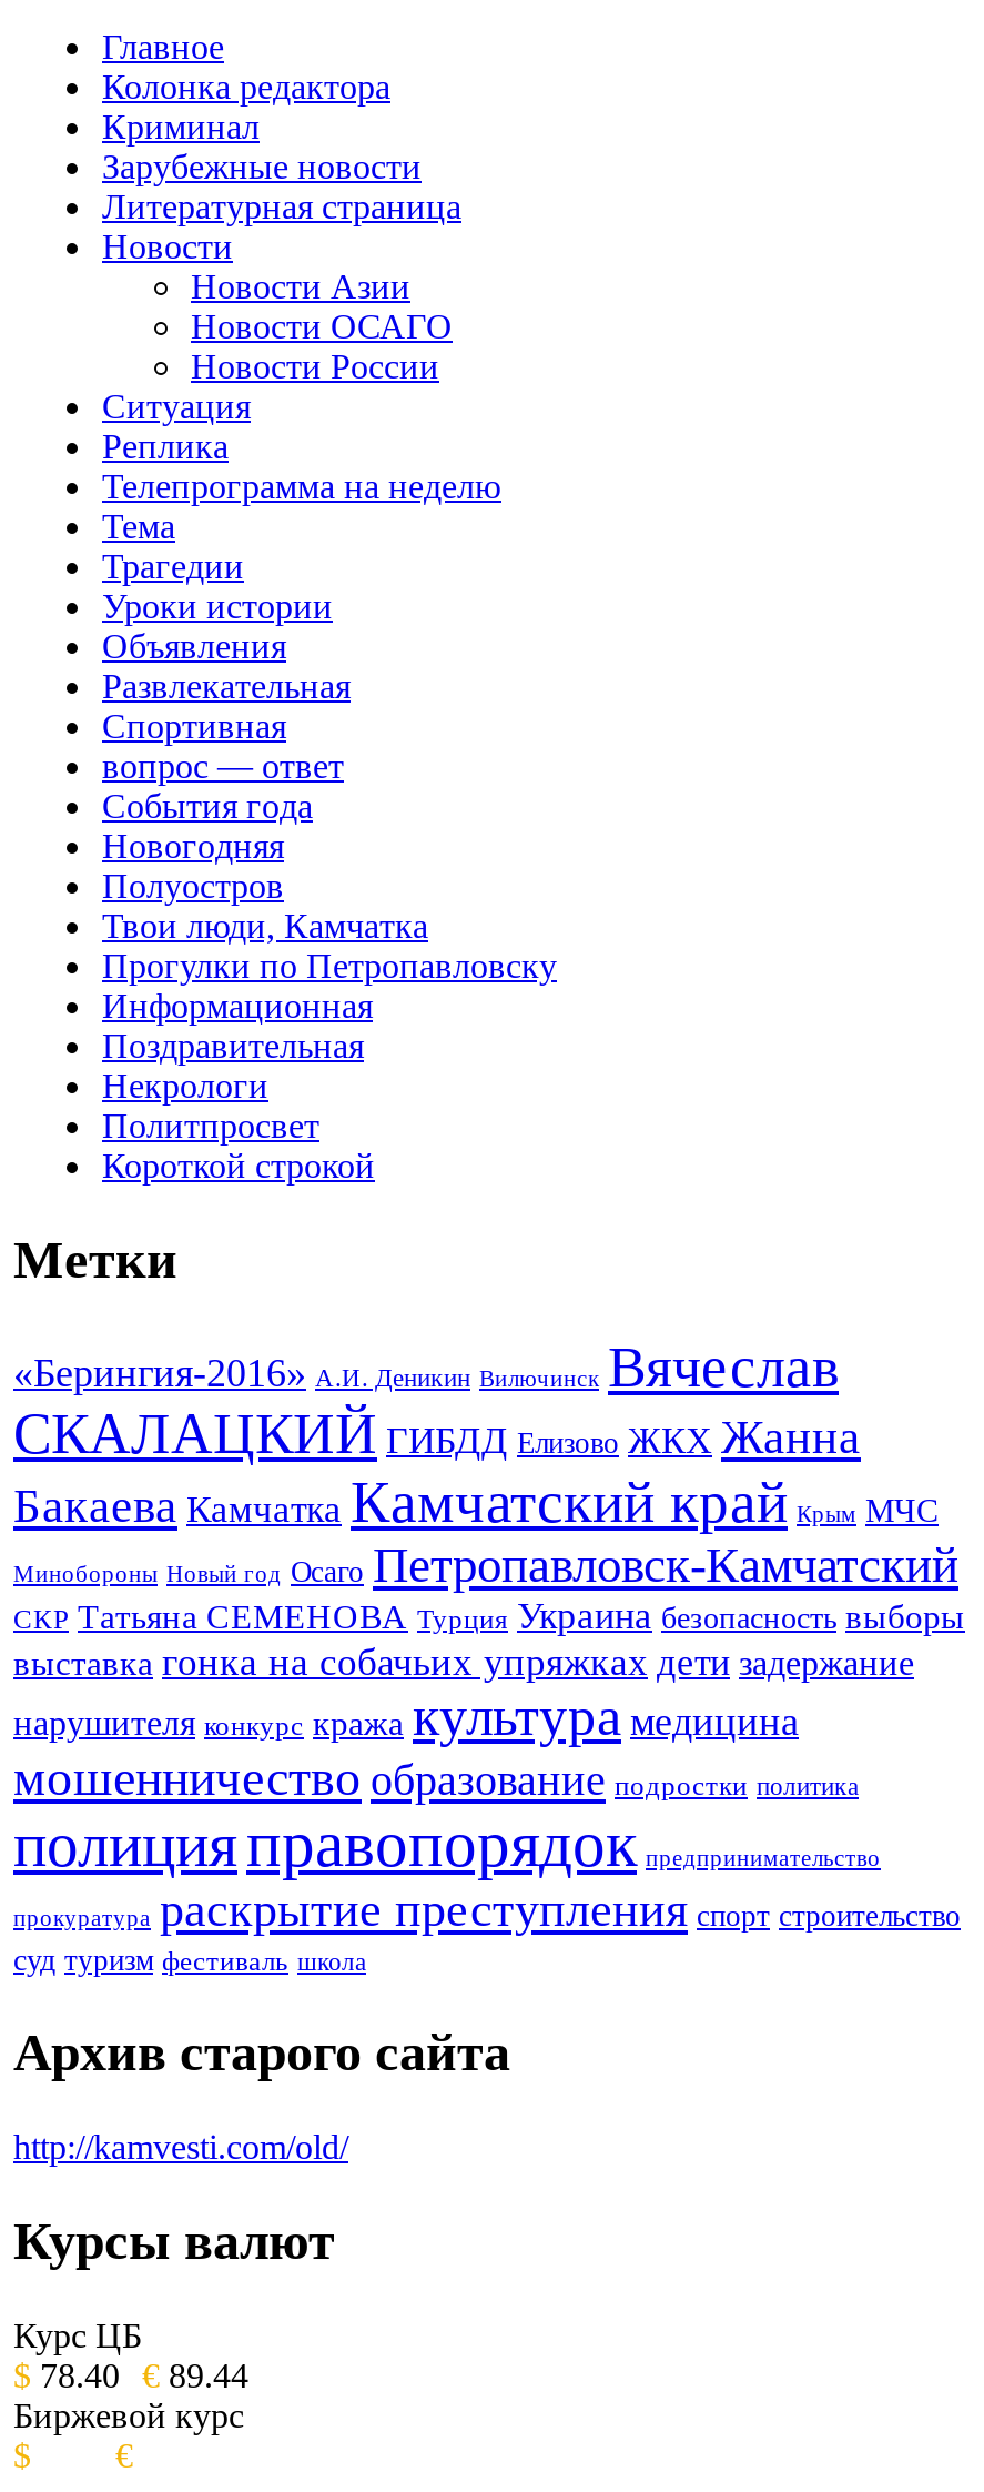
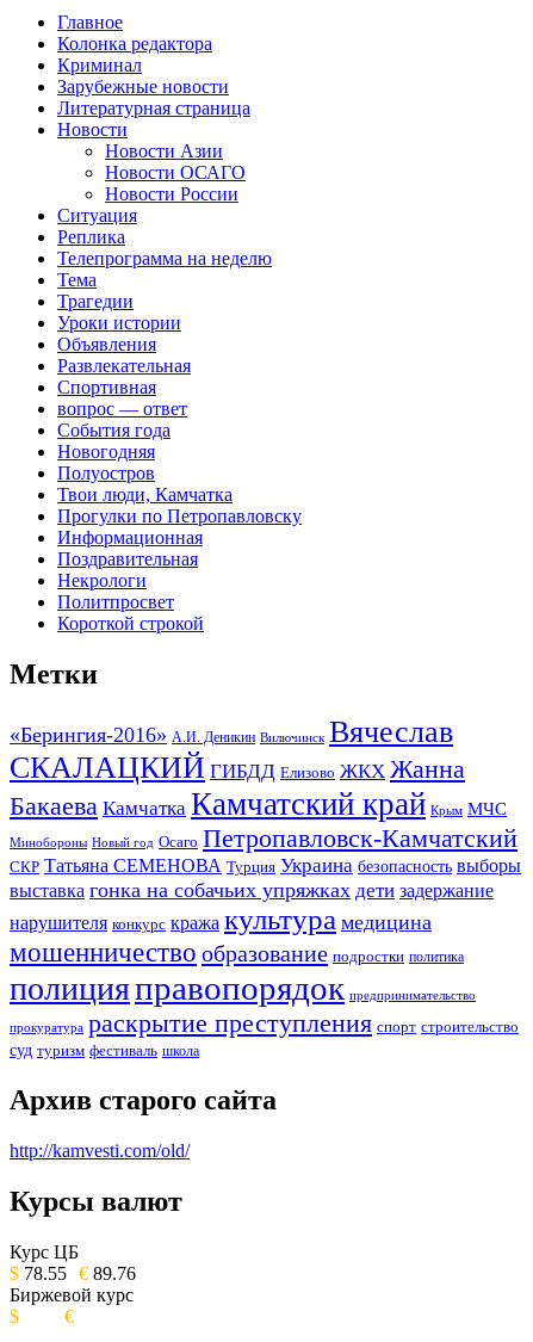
- $ 78.40 € 89.44
+ $ 78.55 € 89.76
